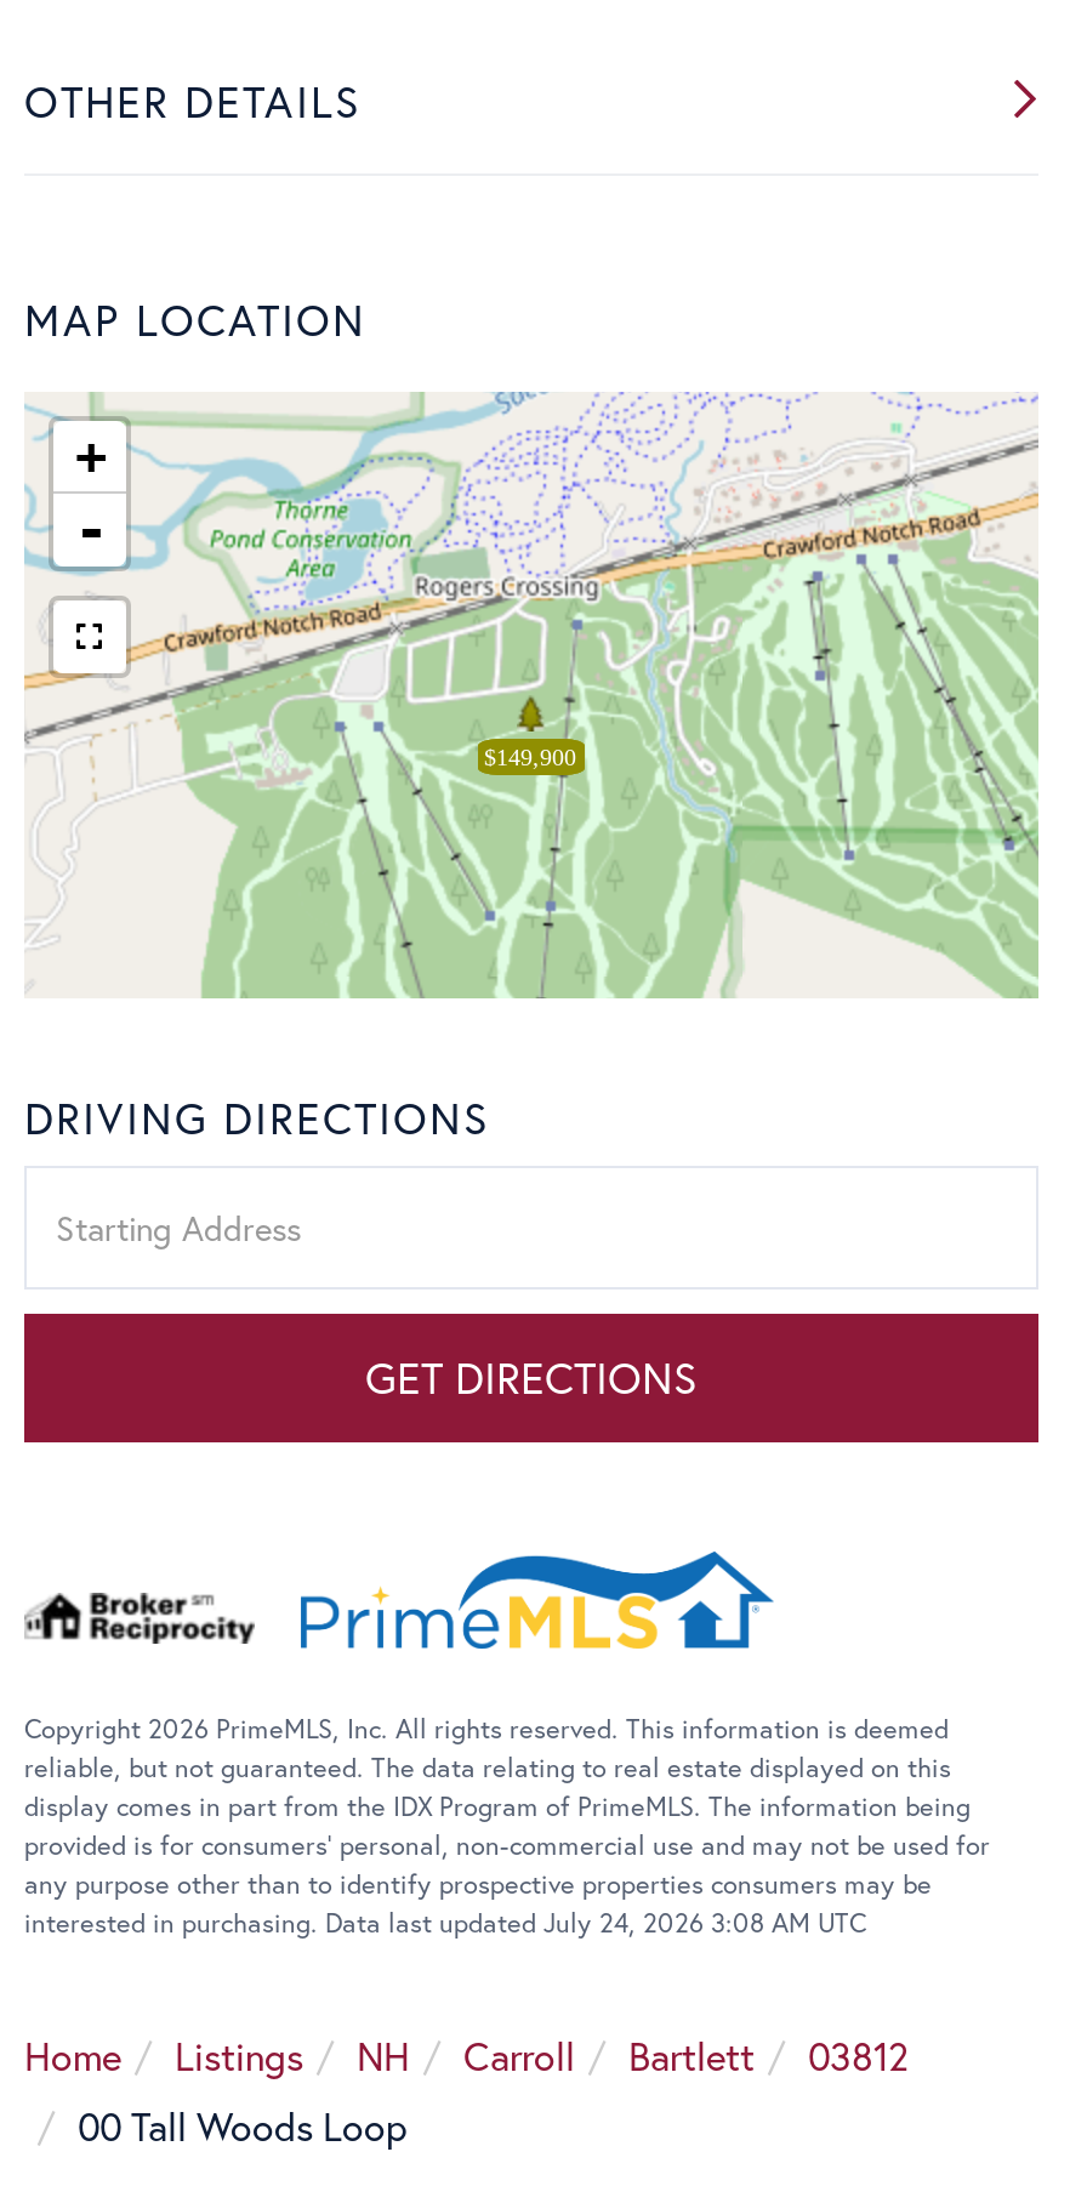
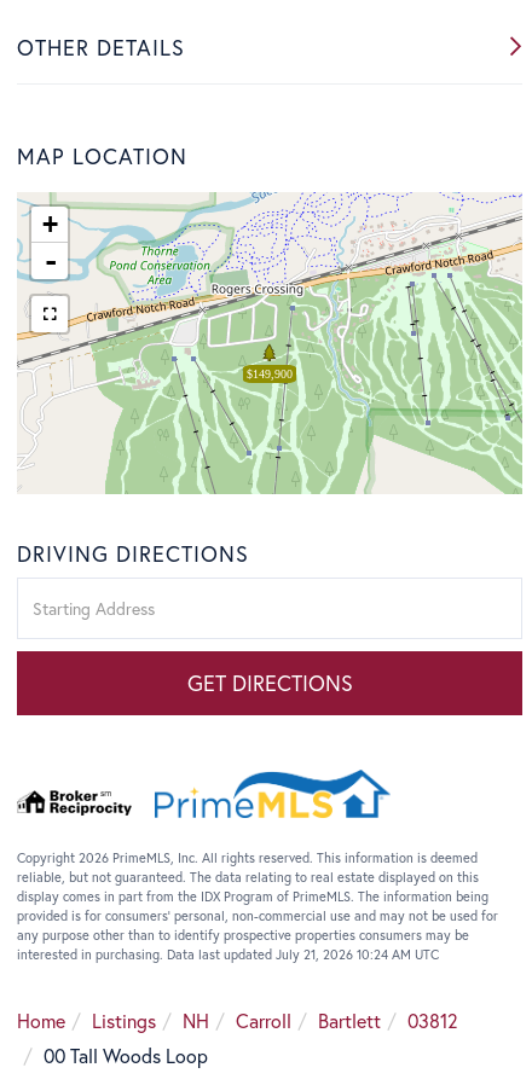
- interested in purchasing. Data last updated July 24, 2026 3:08 AM UTC
+ interested in purchasing. Data last updated July 21, 2026 10:24 AM UTC
